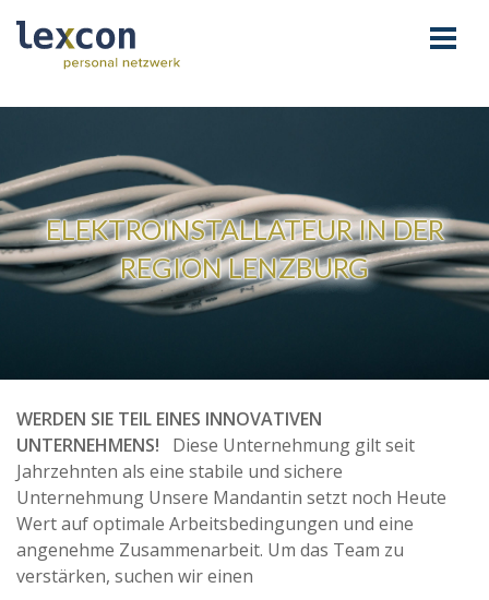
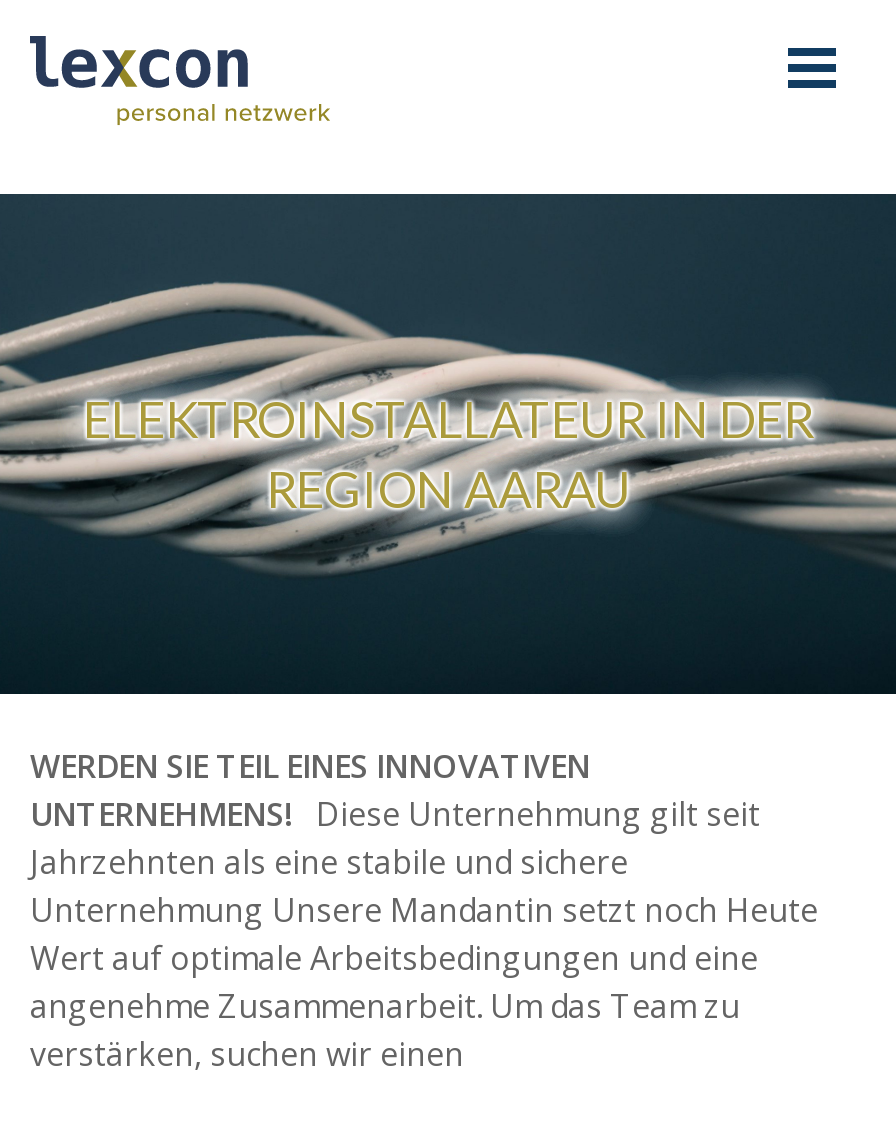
- REGION LENZBURG
+ REGION AARAU
